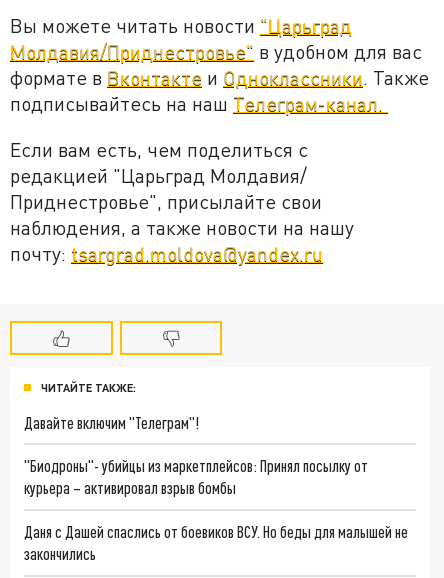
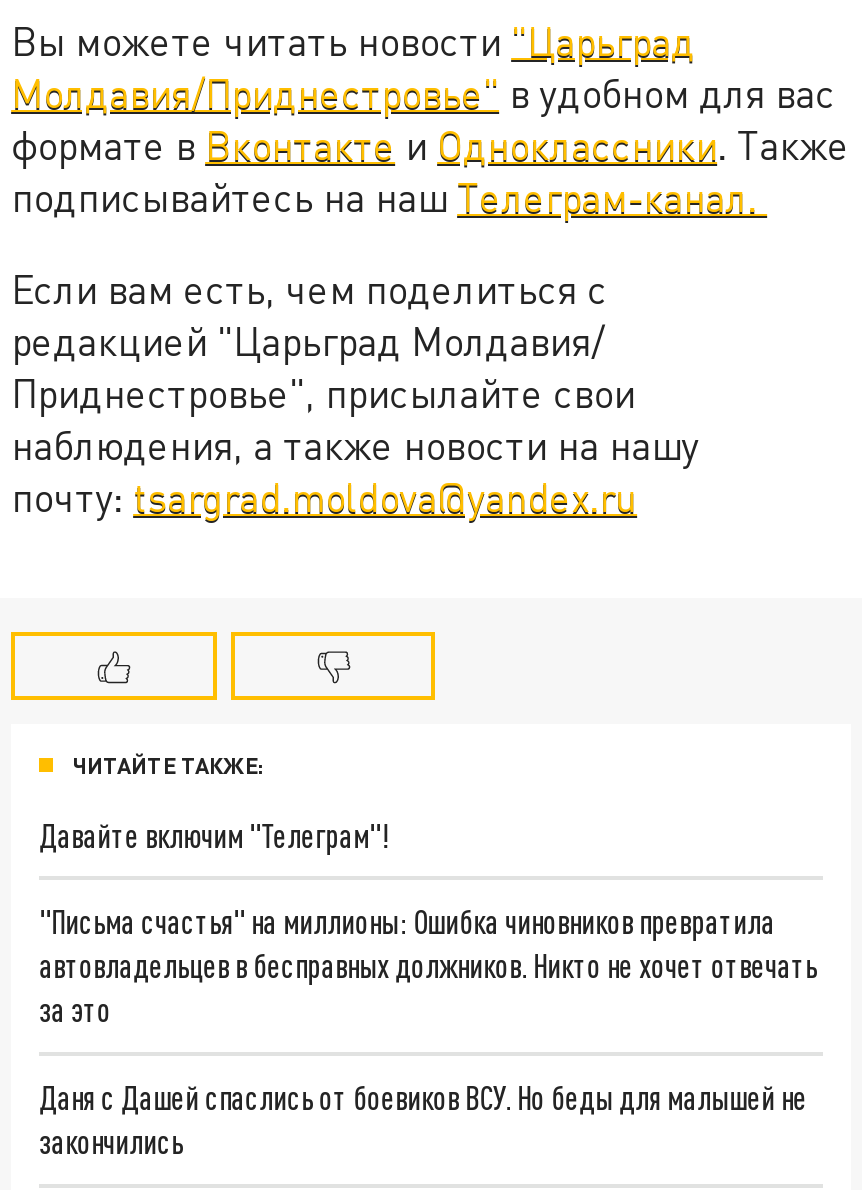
- "Биодроны"- убийцы из маркетплейсов: Принял посылку от
- курьера – активировал взрыв бомбы
+ "Письма счастья" на миллионы: Ошибка чиновников превратила
+ автовладельцев в бесправных должников. Никто не хочет отвечать
+ за это
